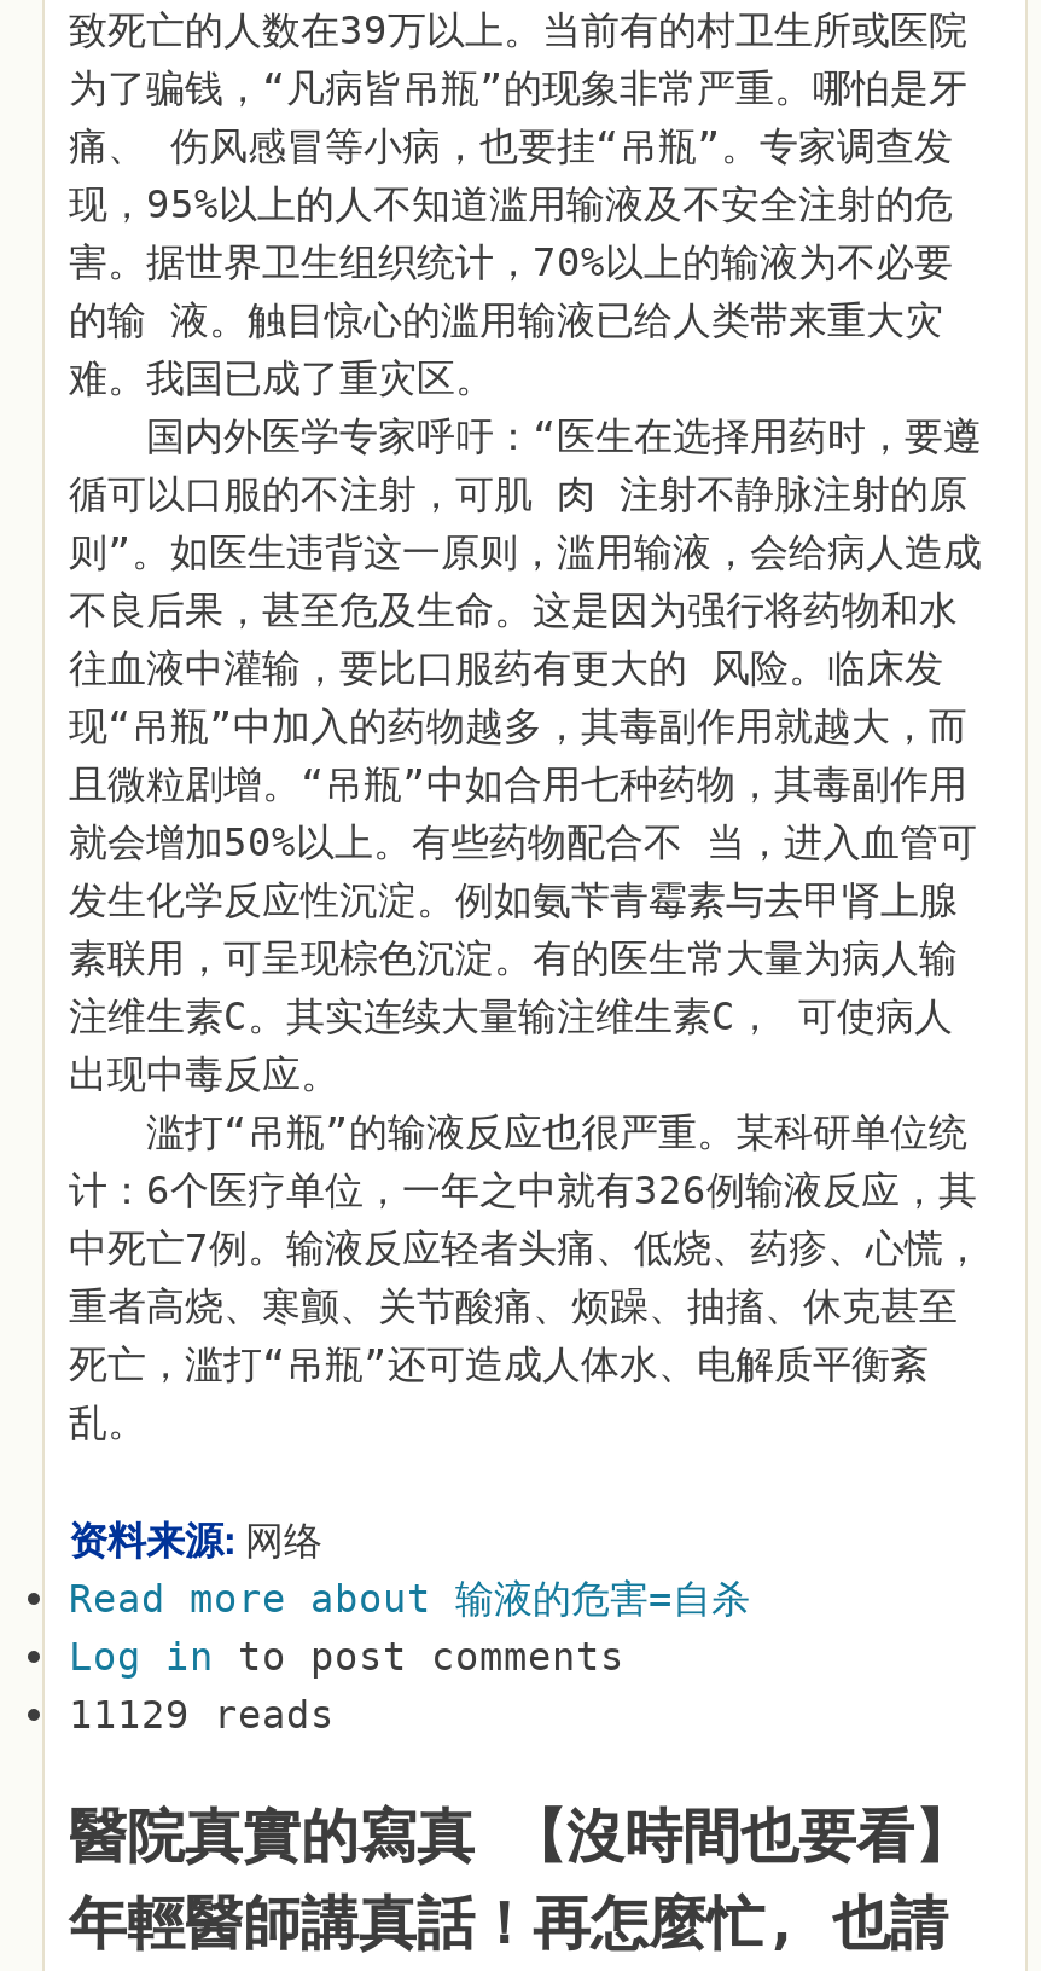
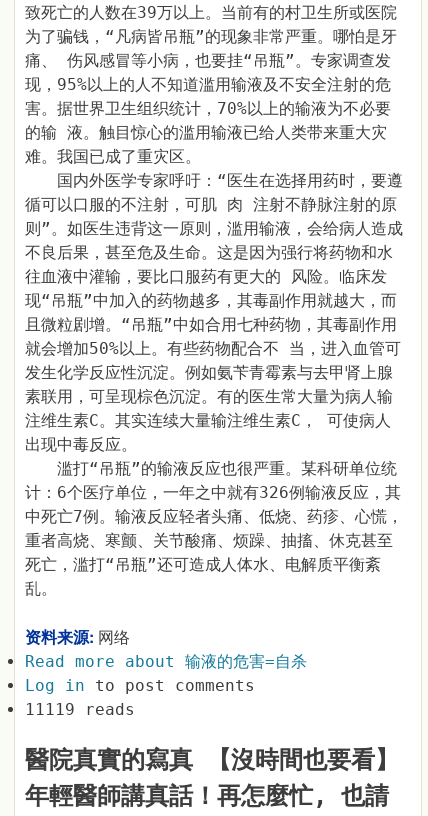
- 11129 reads
+ 11119 reads
